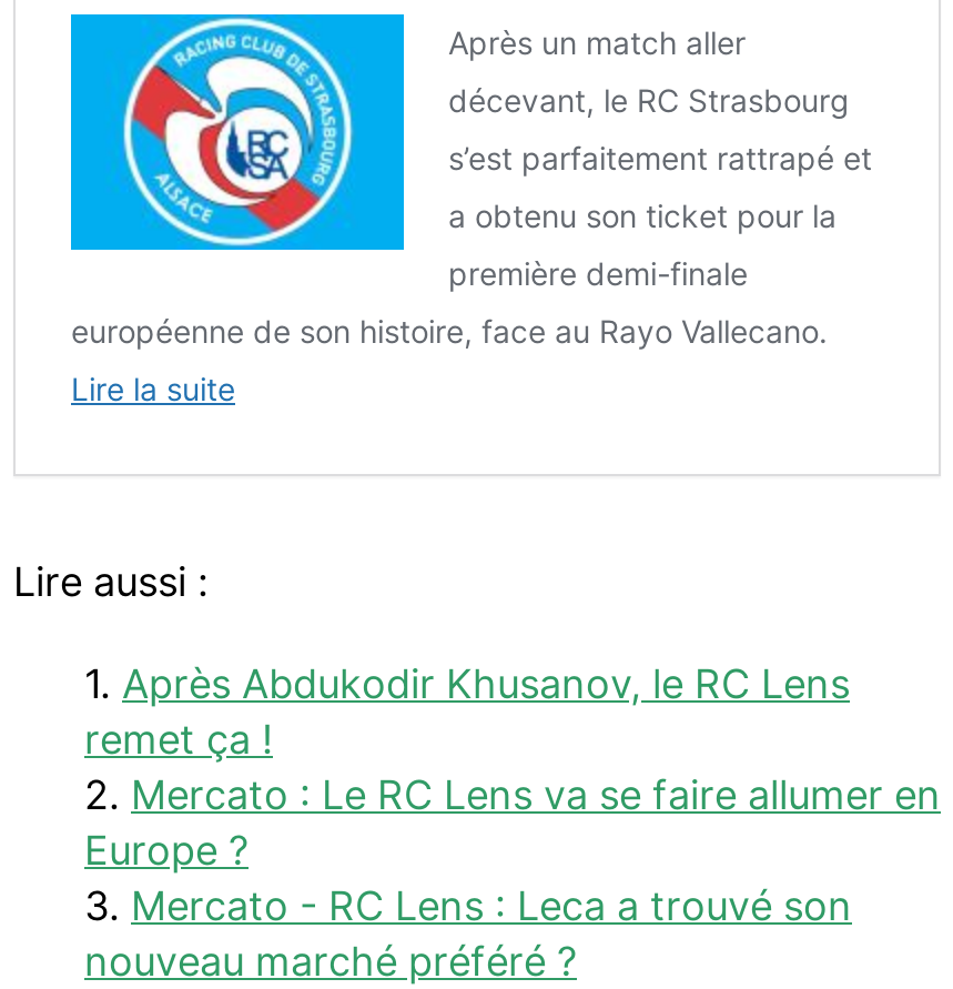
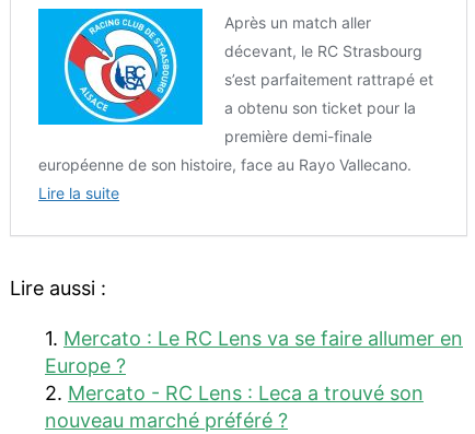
- 1. Après Abdukodir Khusanov, le RC Lens
- remet ça !
- 2. Mercato : Le RC Lens va se faire allumer en
+ 1. Mercato : Le RC Lens va se faire allumer en

- 3. Mercato - RC Lens : Leca a trouvé son
+ 2. Mercato - RC Lens : Leca a trouvé son
